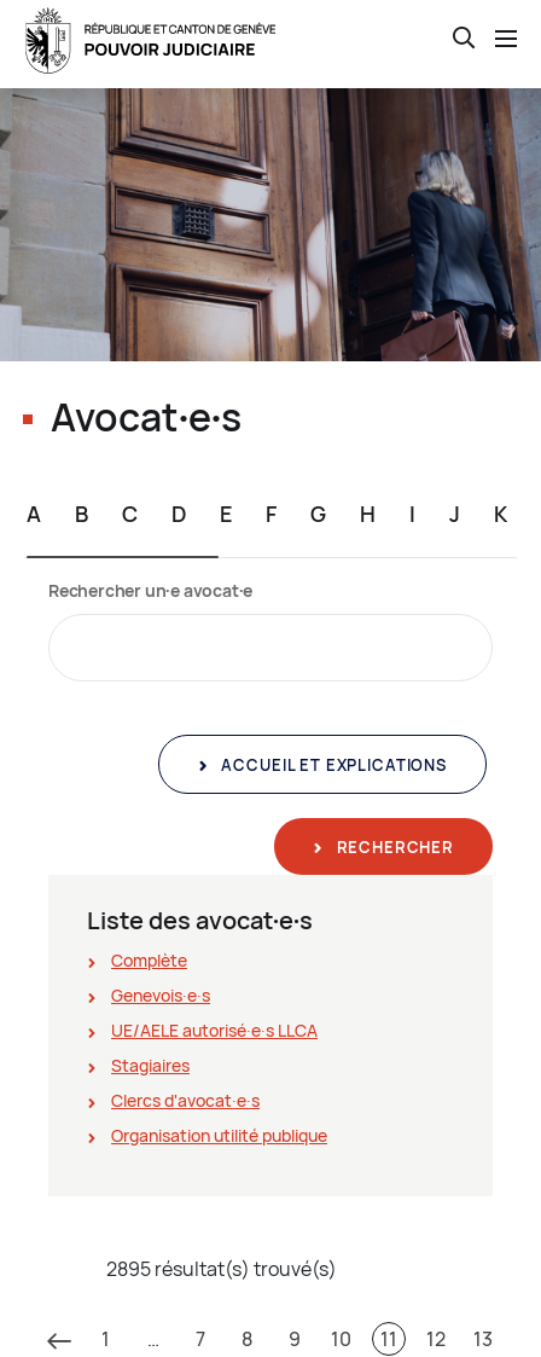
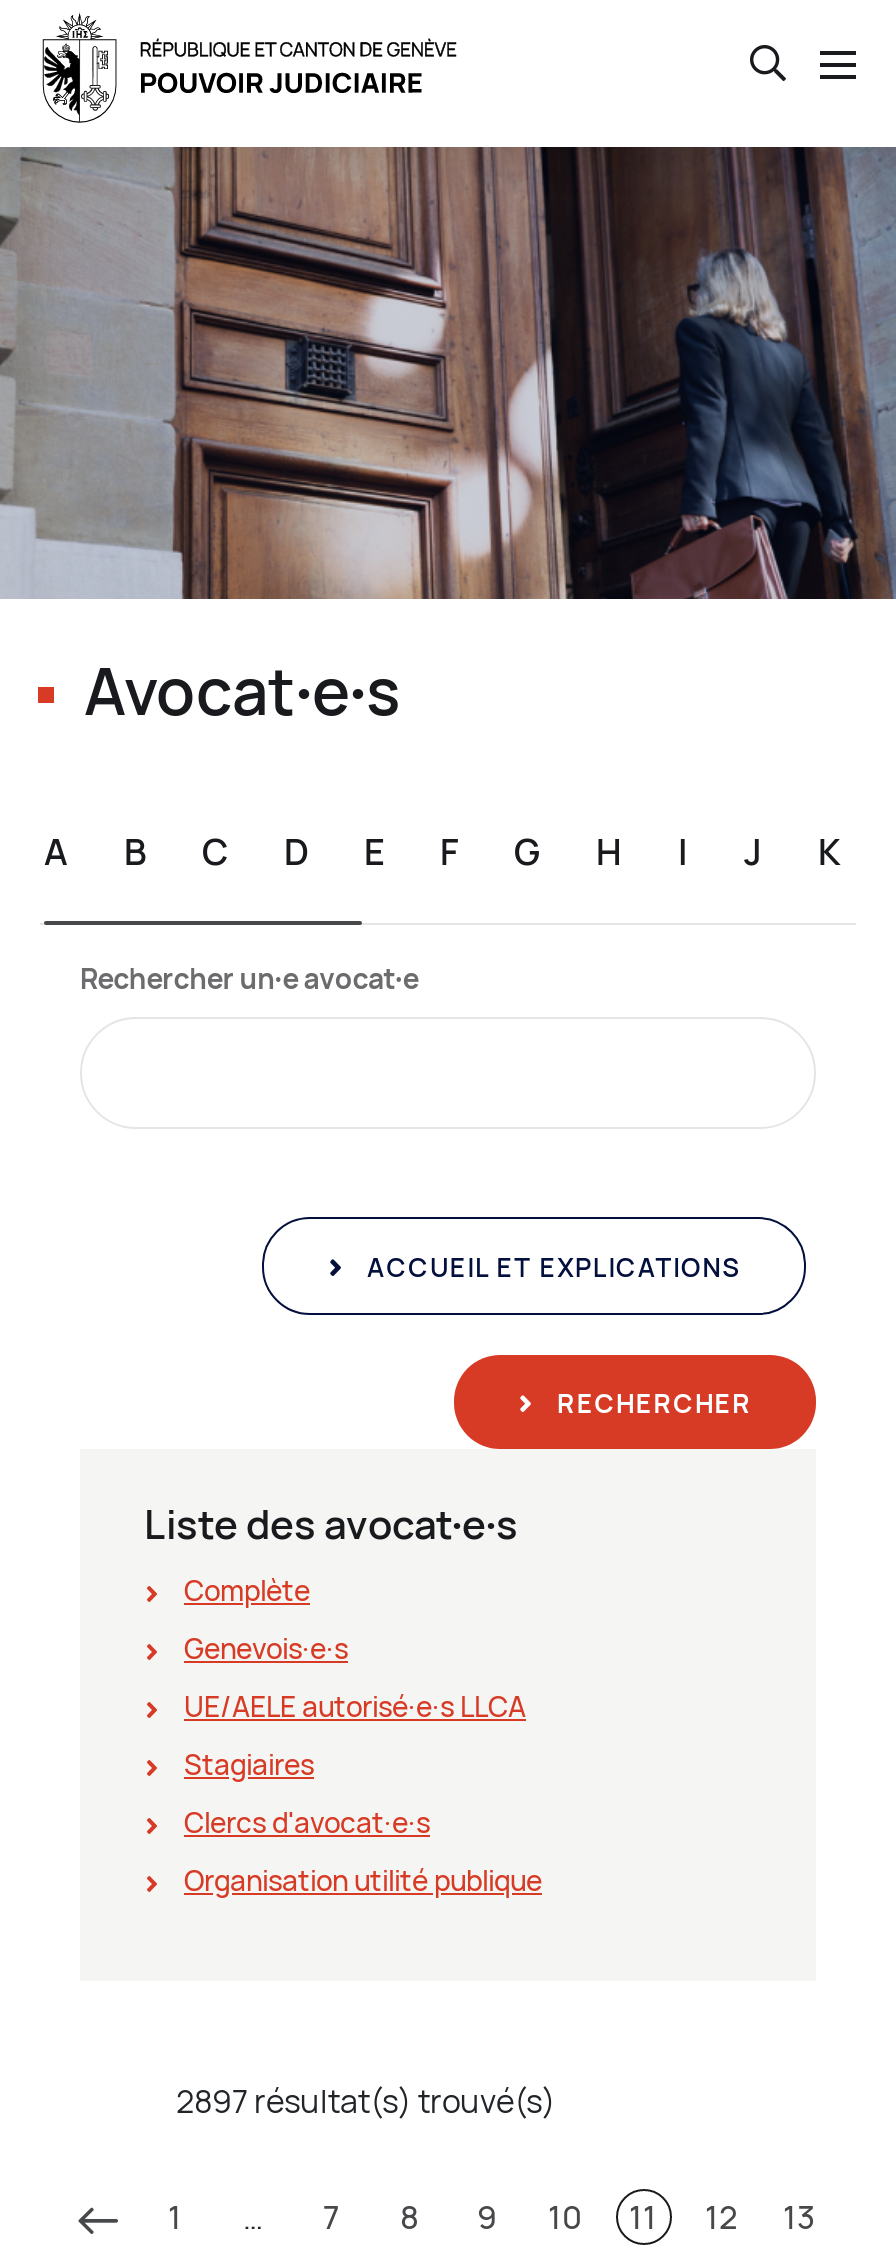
- 2895 résultat(s) trouvé(s)
+ 2897 résultat(s) trouvé(s)
